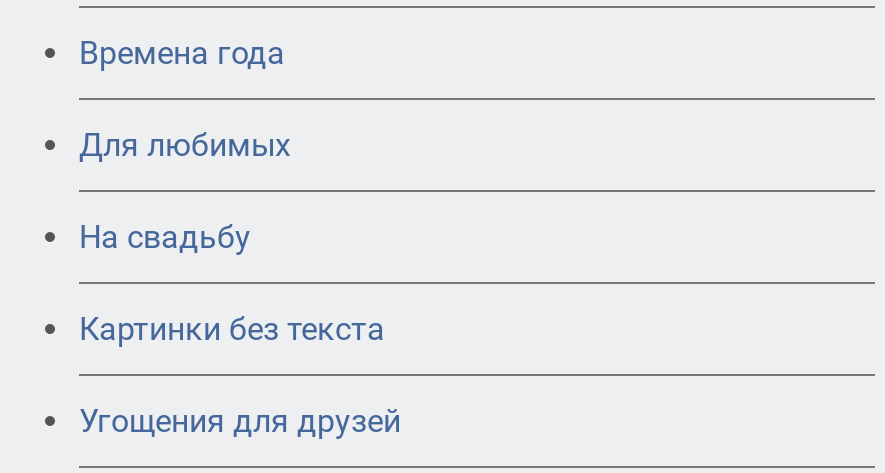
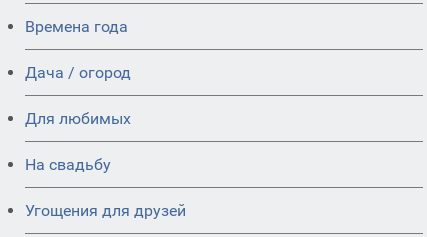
+ Дача / огород

moved down: Для любимых | На свадьбу

- Картинки без текста
